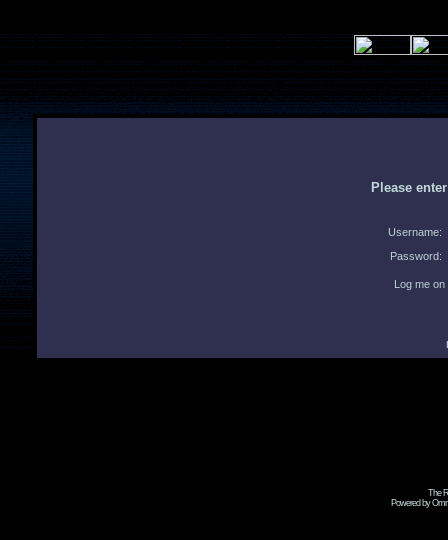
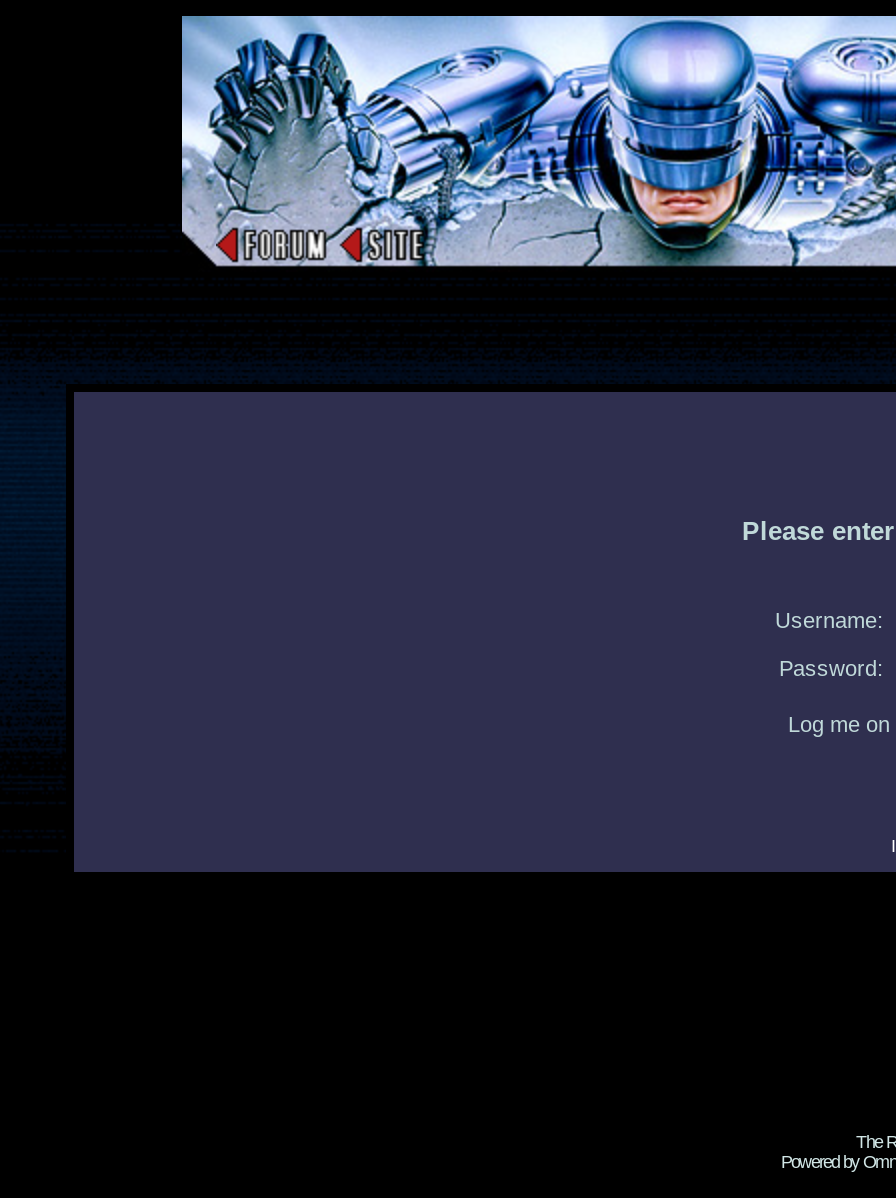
+ [image]
